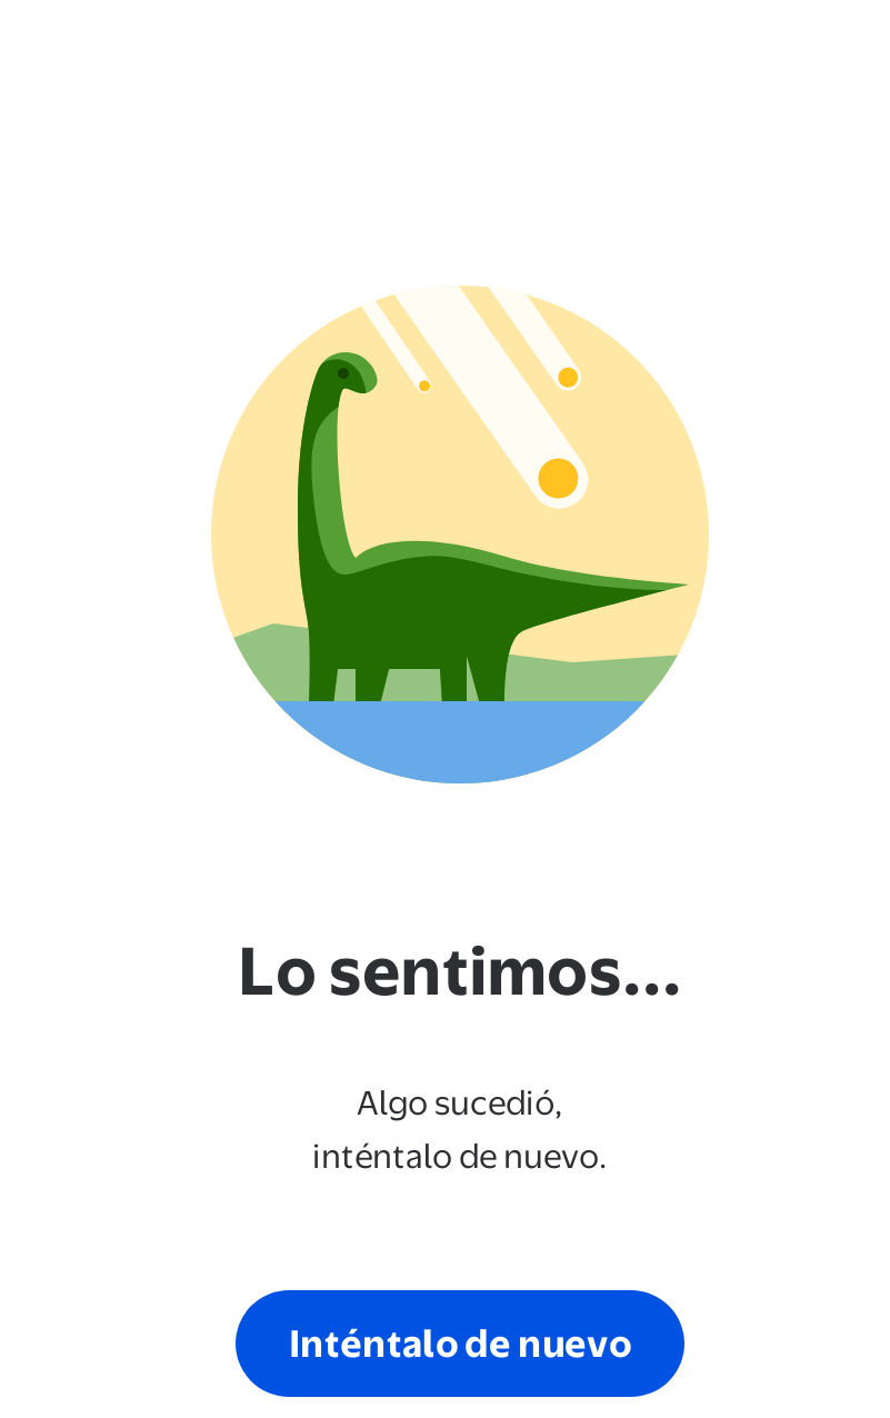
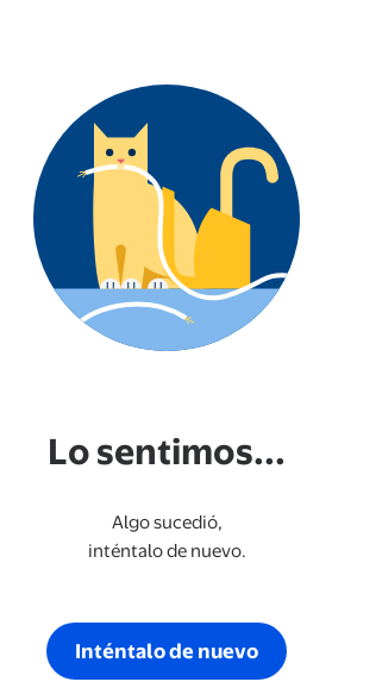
- [image]
+ [image]
